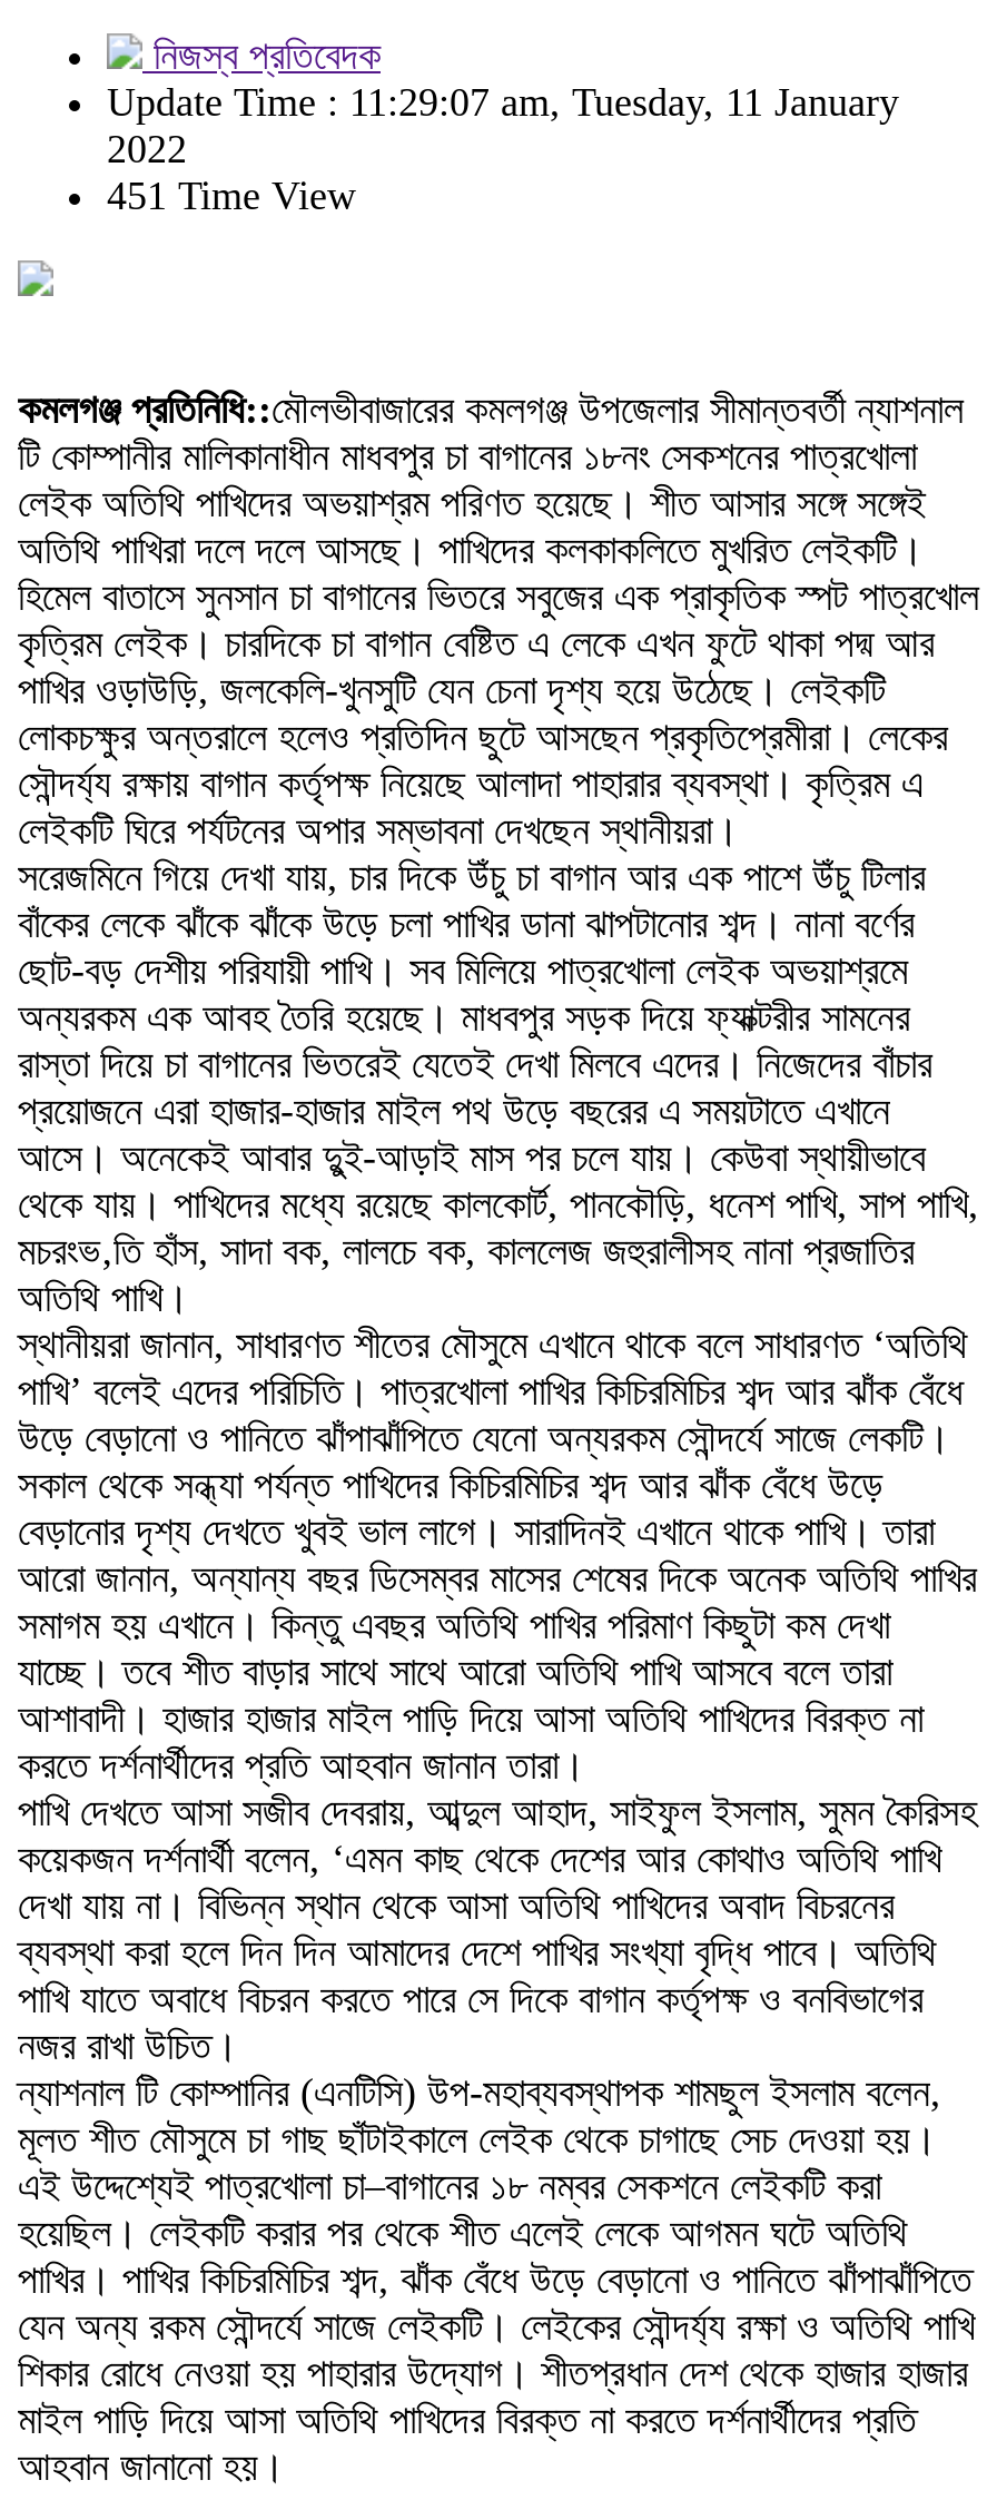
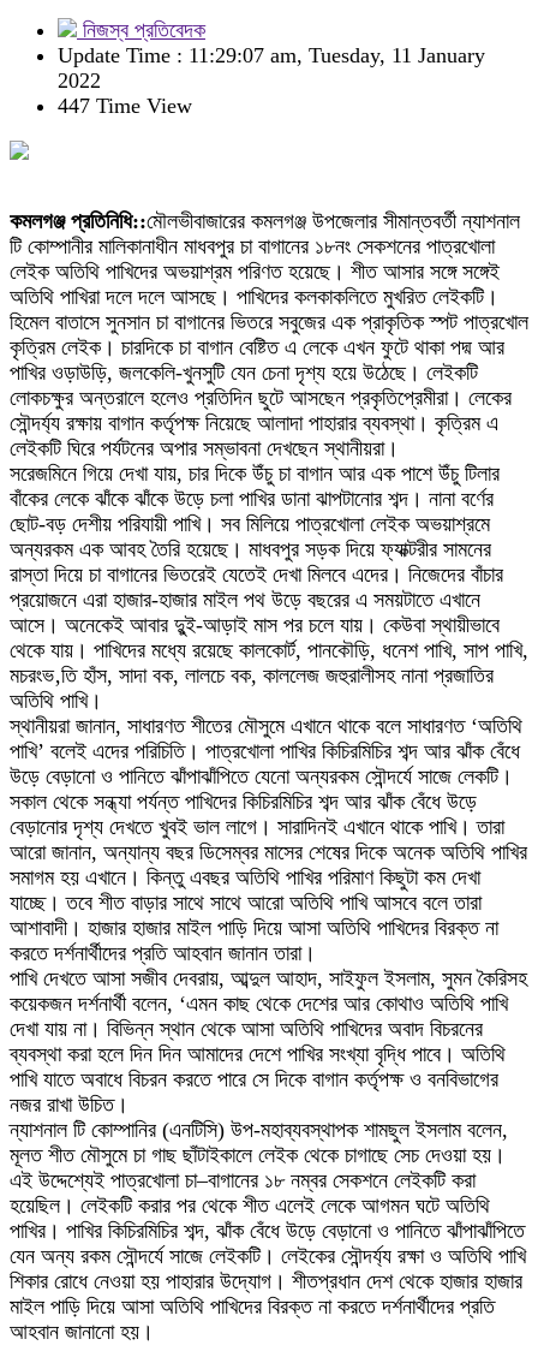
- 451 Time View
+ 447 Time View
